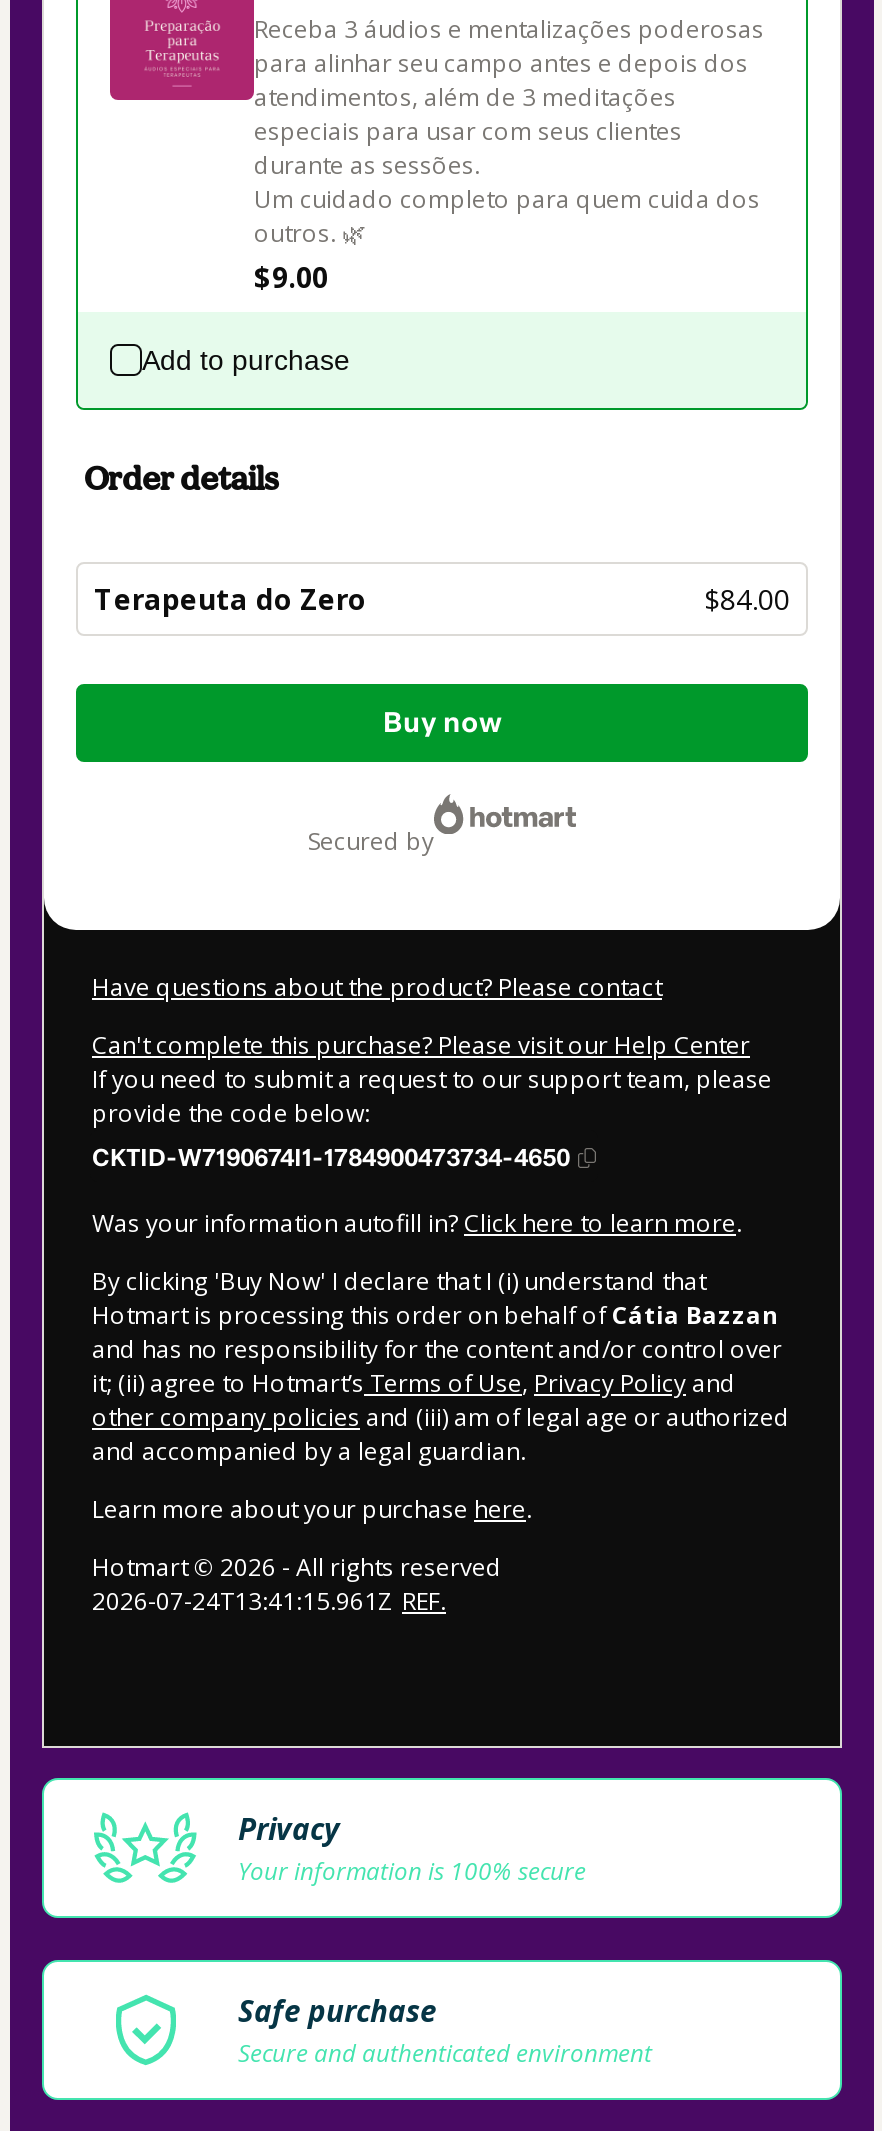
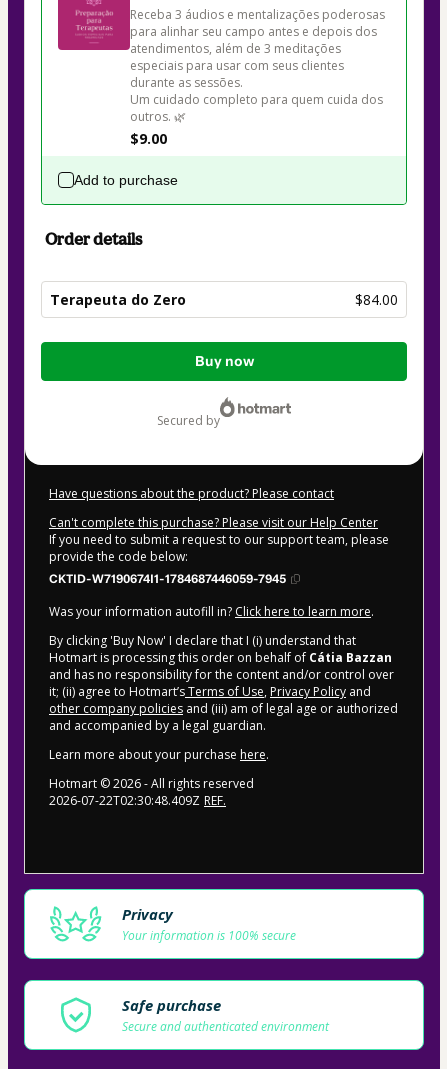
- CKTID-W7190674I1-1784900473734-4650
+ CKTID-W7190674I1-1784687446059-7945

- 2026-07-24T13:41:15.961Z REF.
+ 2026-07-22T02:30:48.409Z REF.
